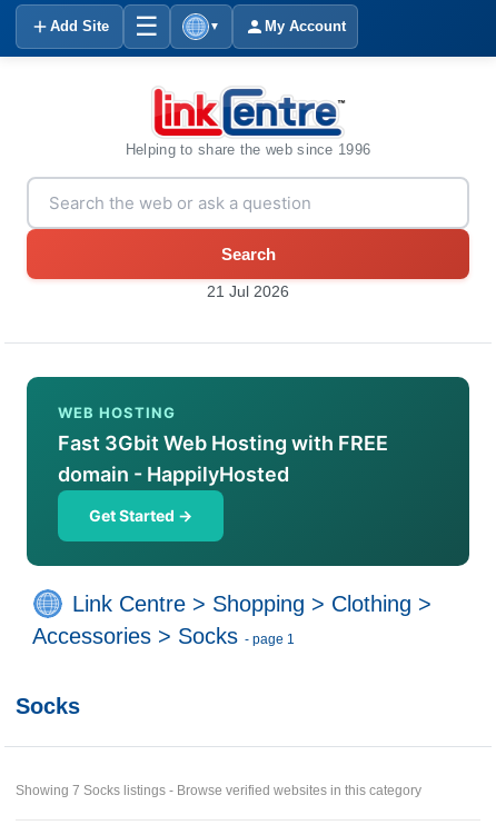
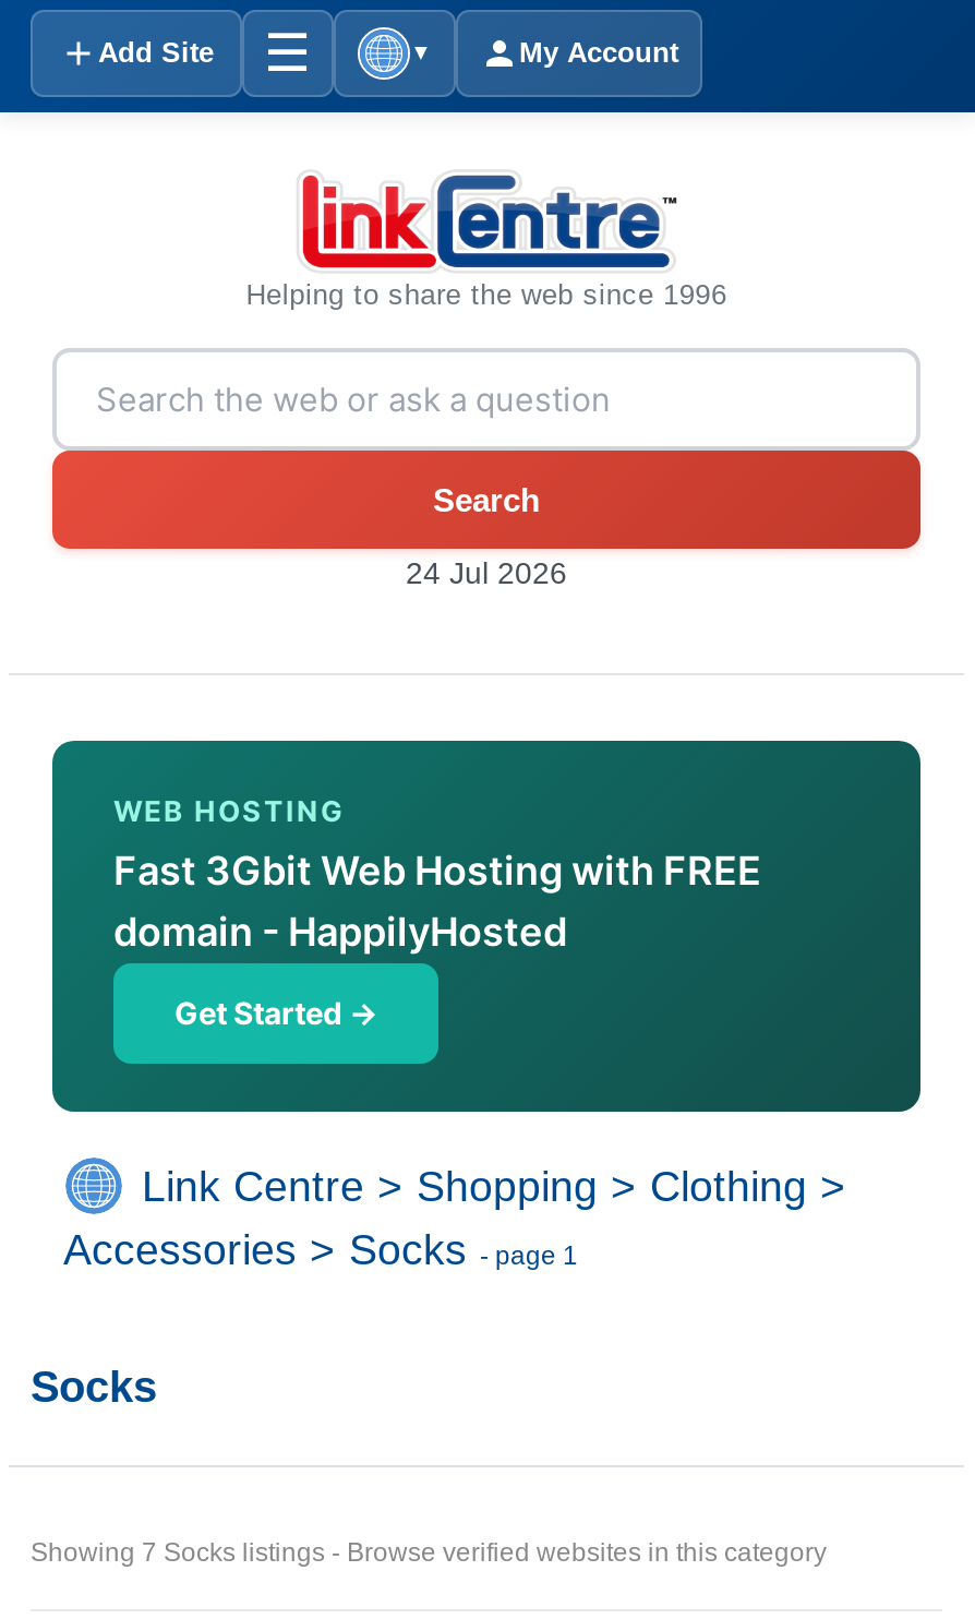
- 21 Jul 2026
+ 24 Jul 2026
